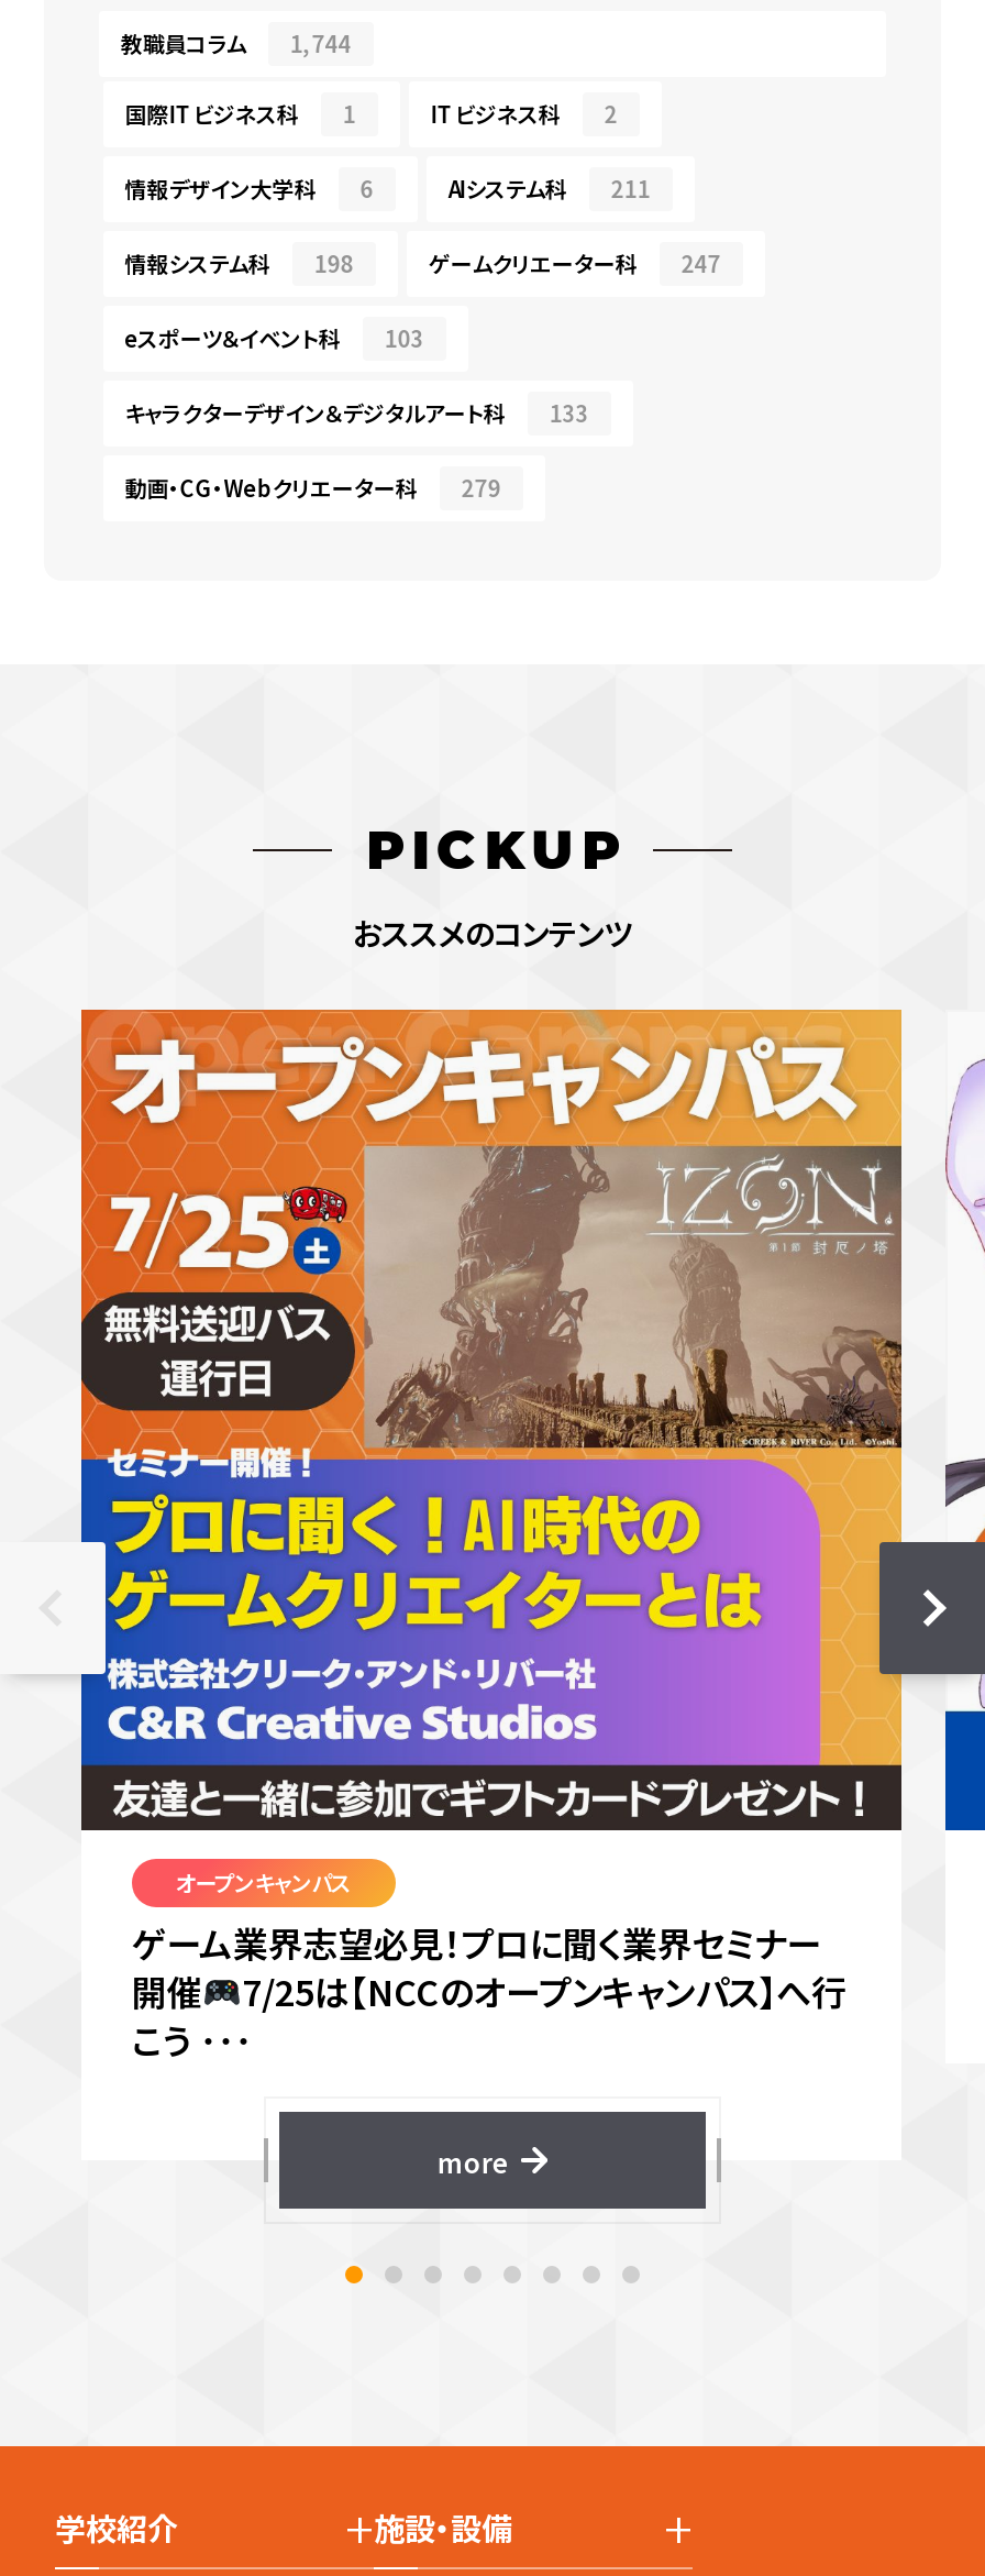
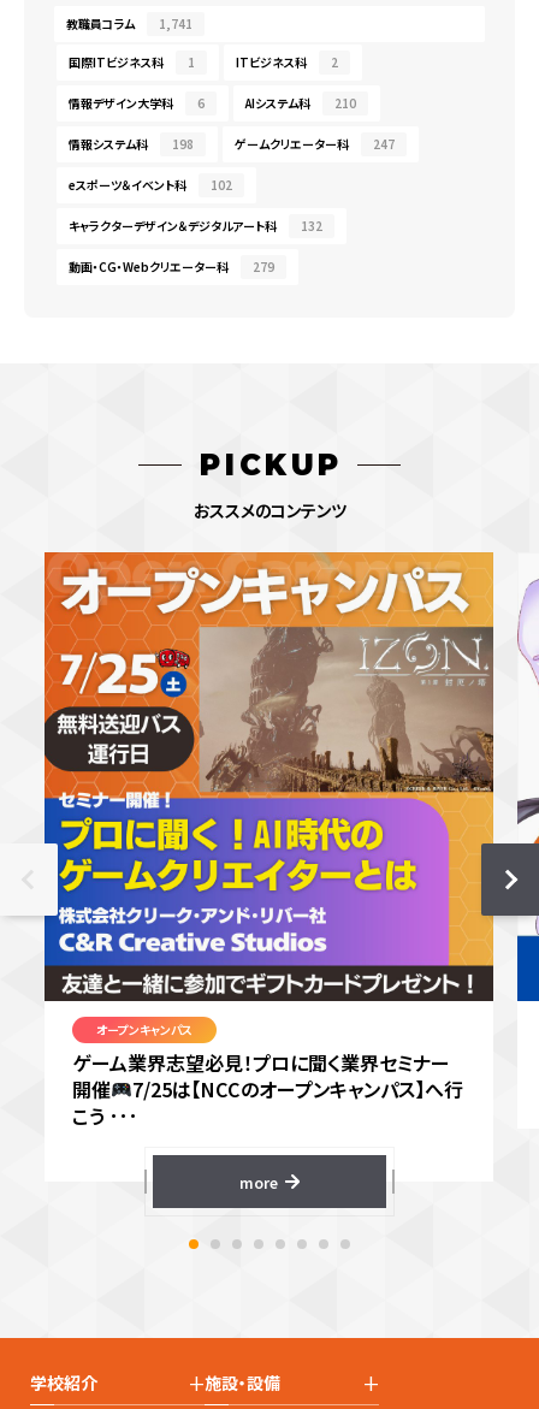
- 教職員コラム 1,744
+ 教職員コラム 1,741

- AIシステム科 211
+ AIシステム科 210

- eスポーツ＆イベント科 103
+ eスポーツ＆イベント科 102

- キャラクターデザイン＆デジタルアート科 133
+ キャラクターデザイン＆デジタルアート科 132
